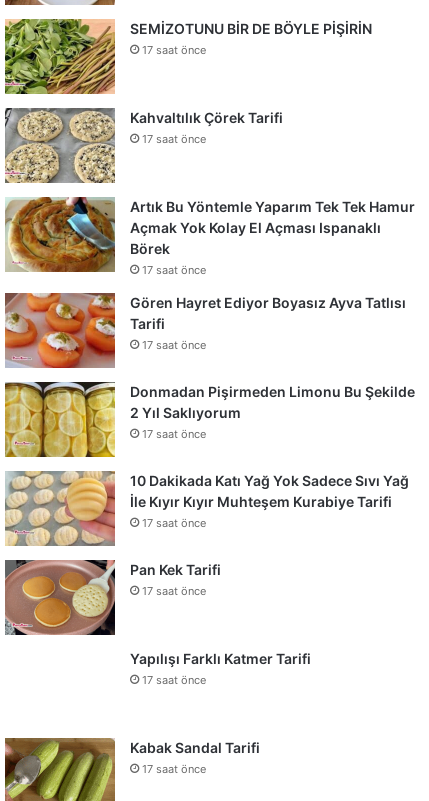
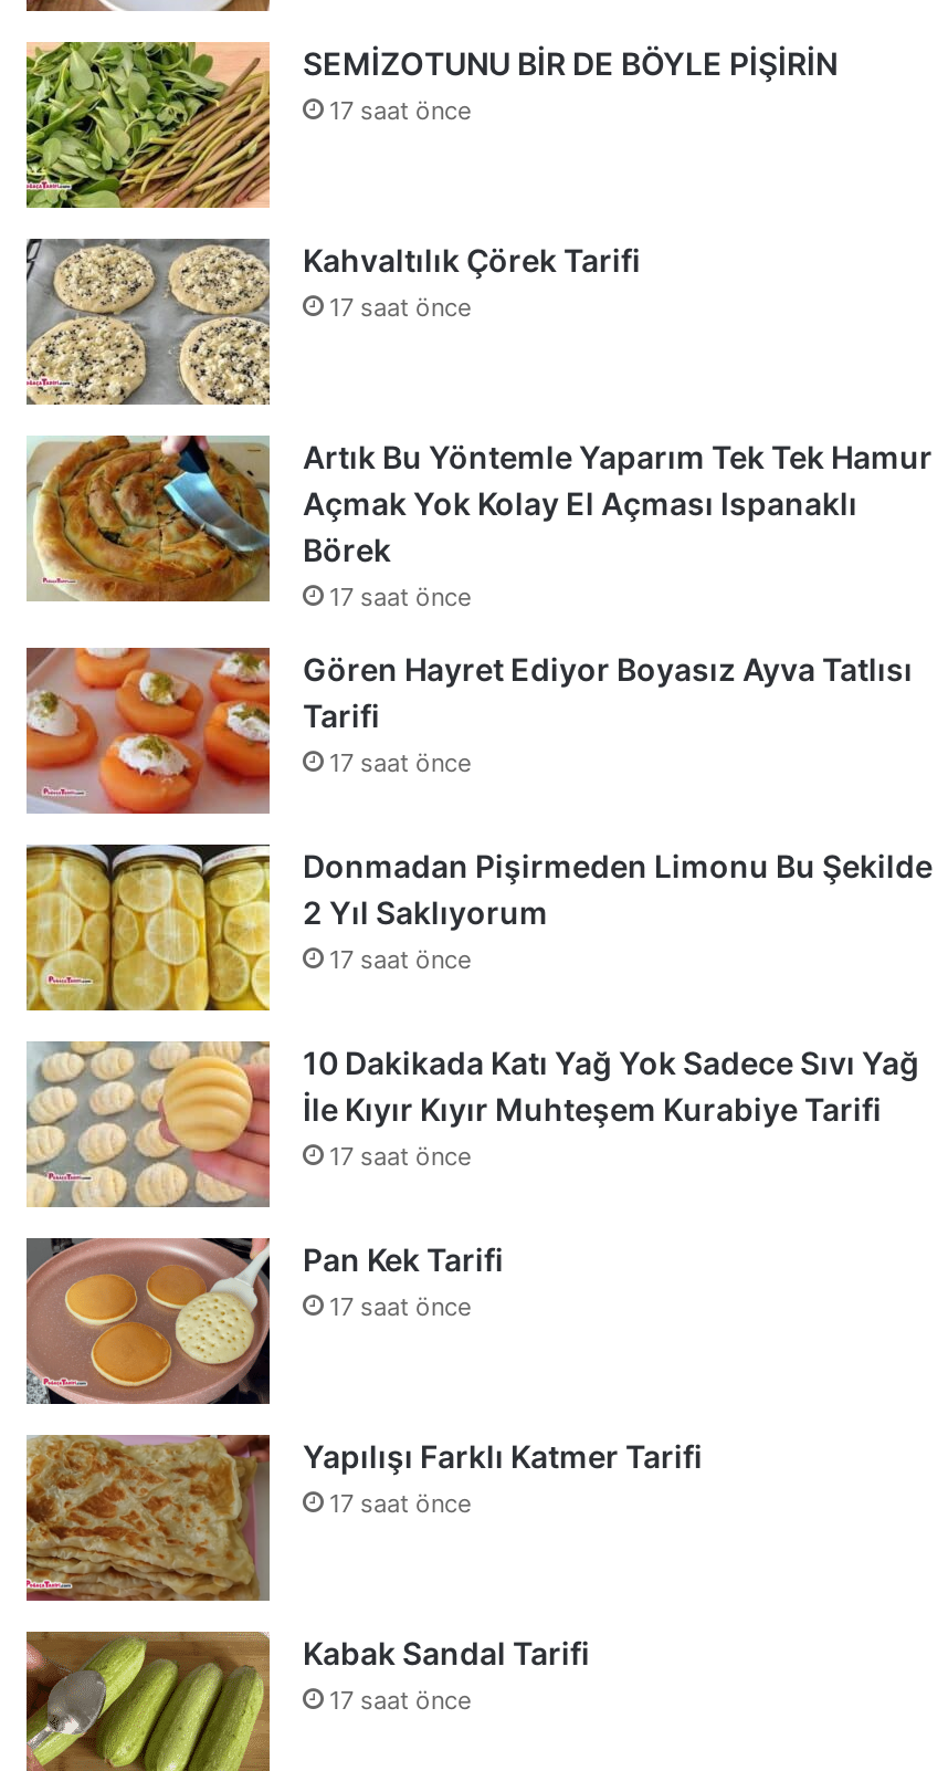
+ [image]
